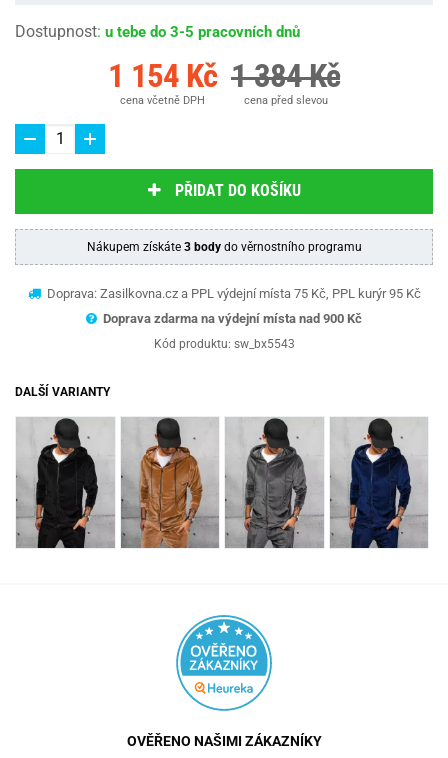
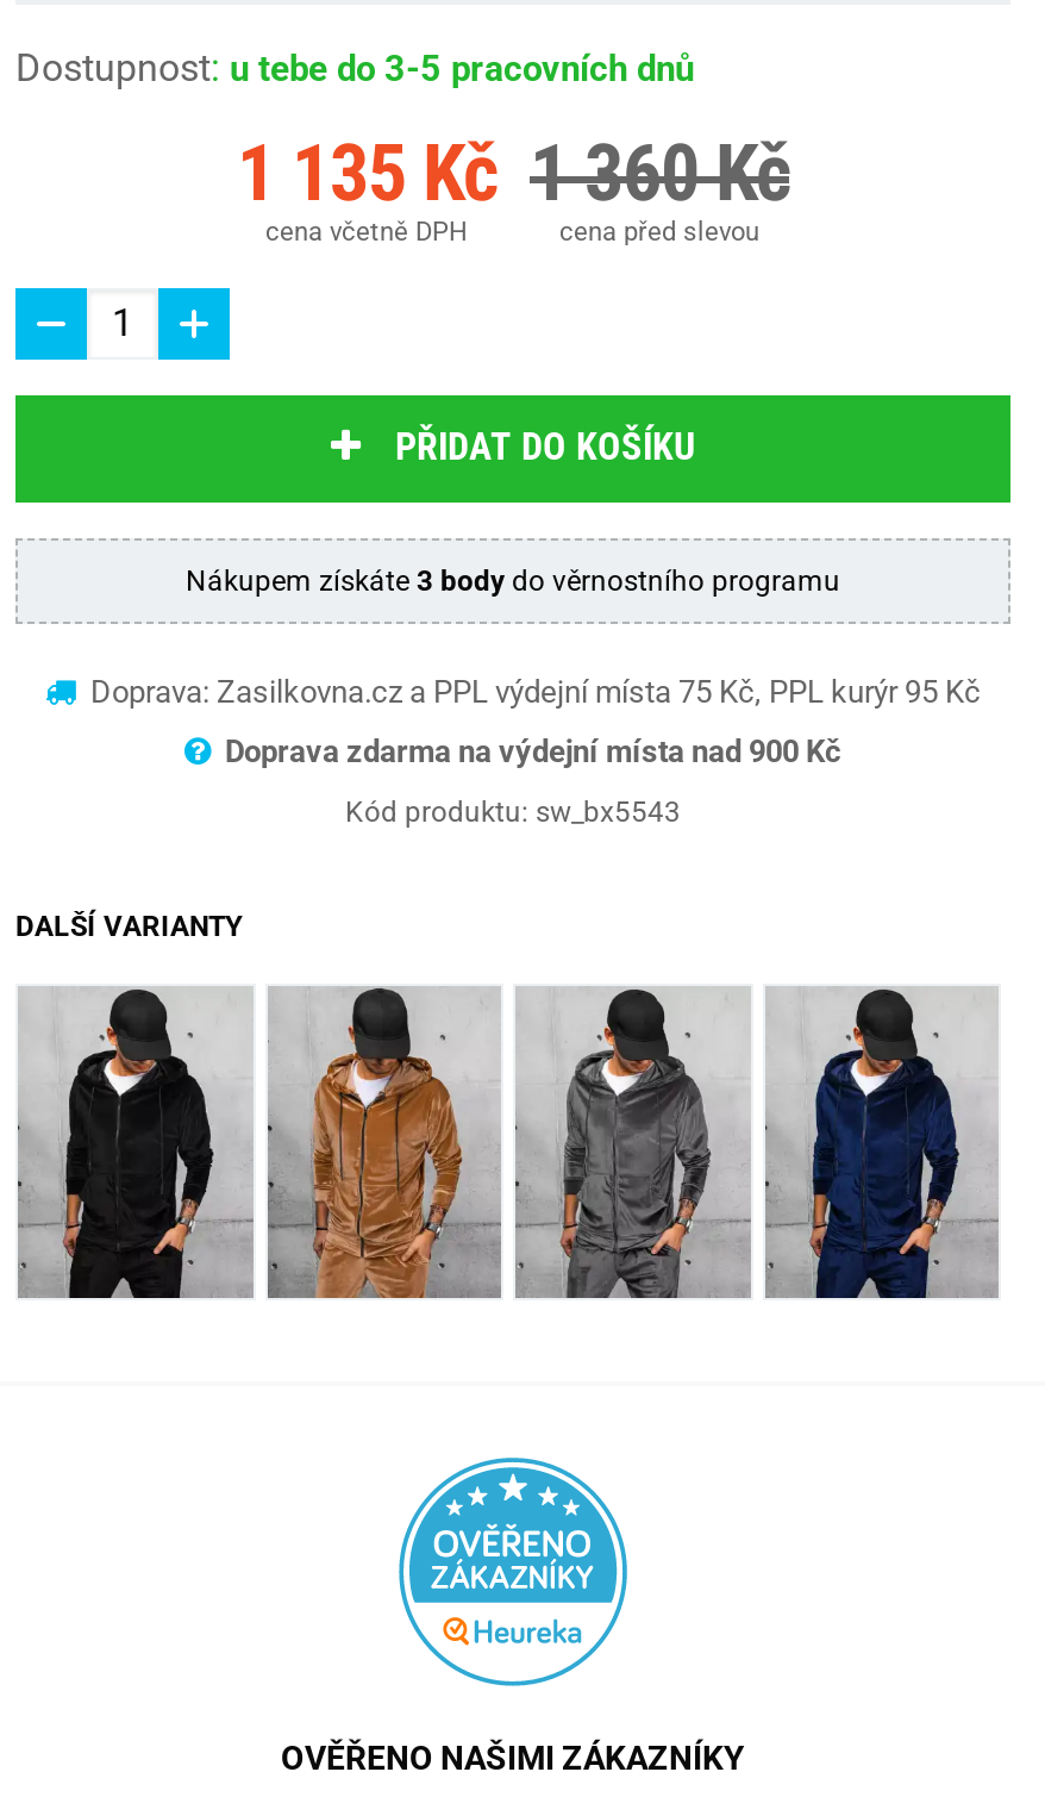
- 1 154 Kč
+ 1 135 Kč

- 1 384 Kč
+ 1 360 Kč
